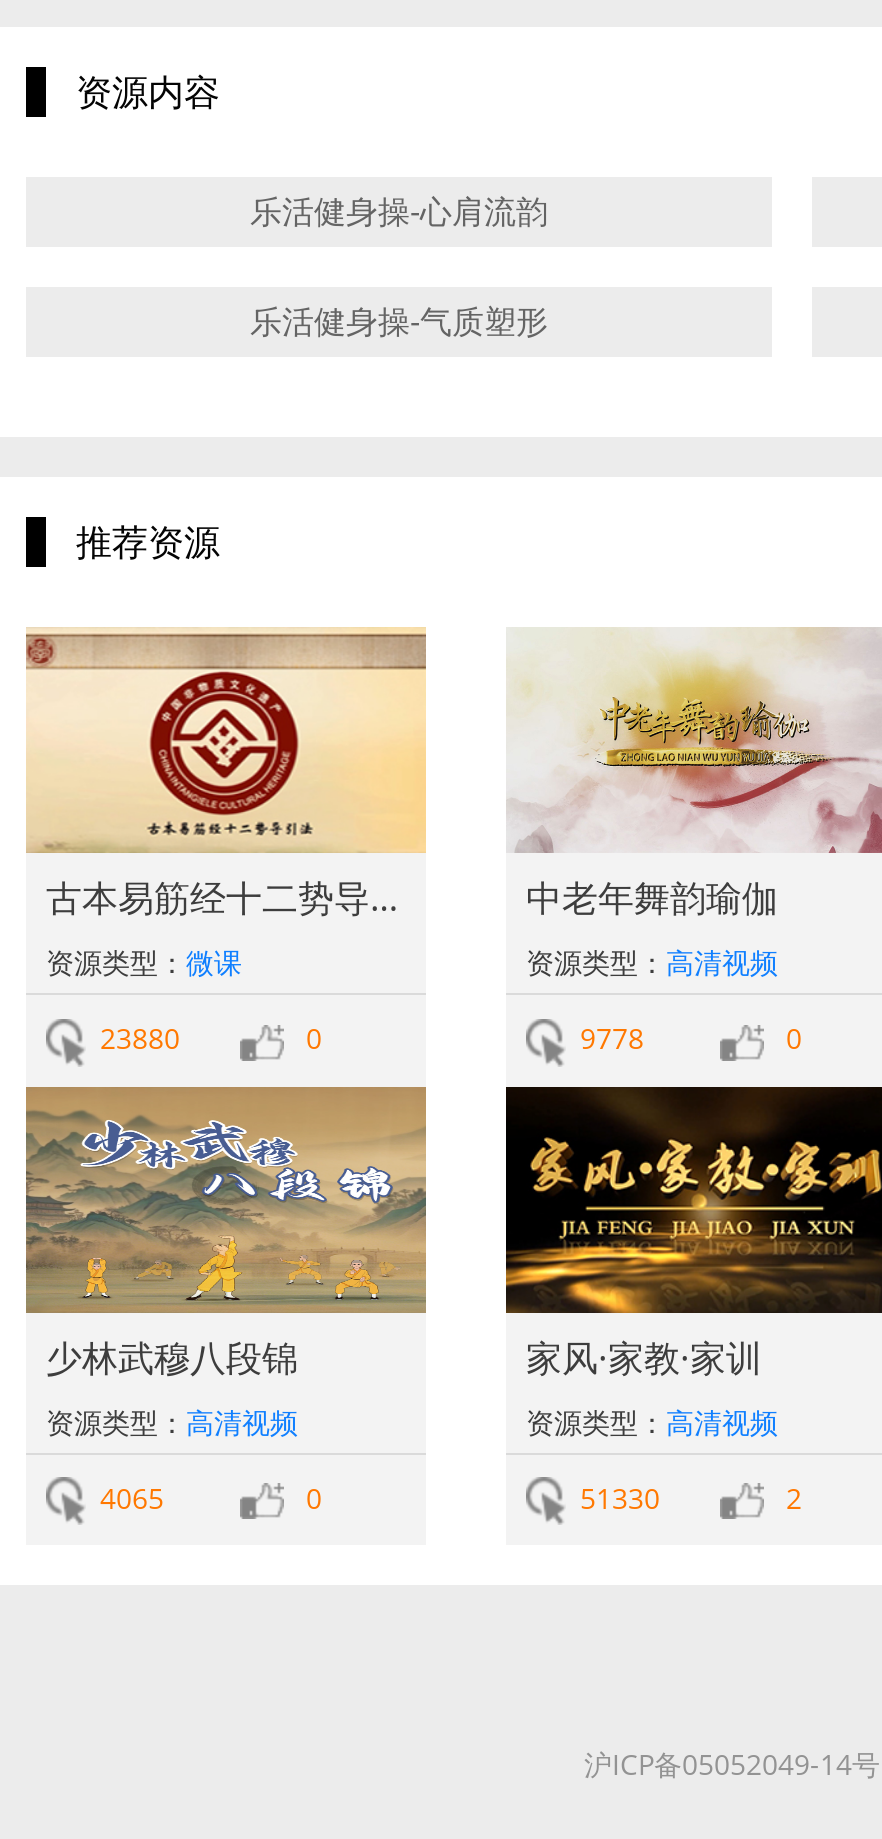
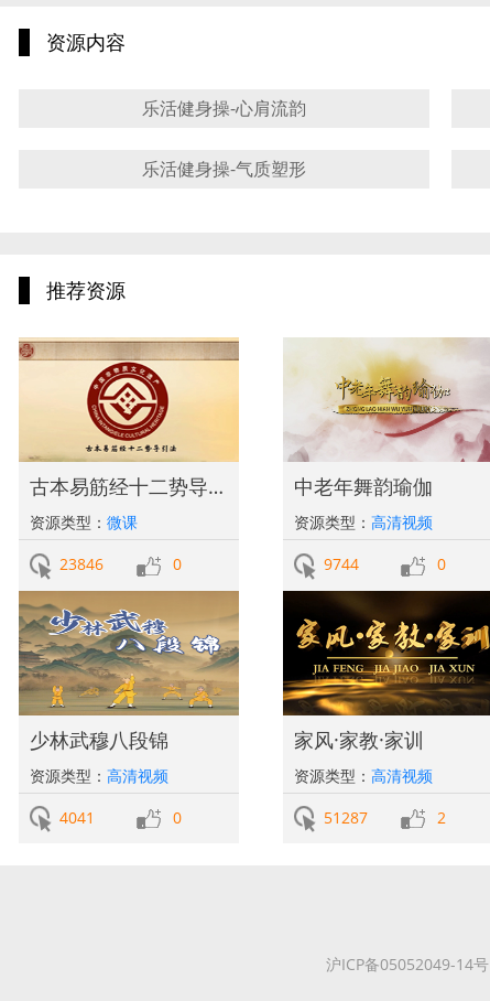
- 23880
+ 23846

- 9778
+ 9744

- 4065
+ 4041

- 51330
+ 51287
